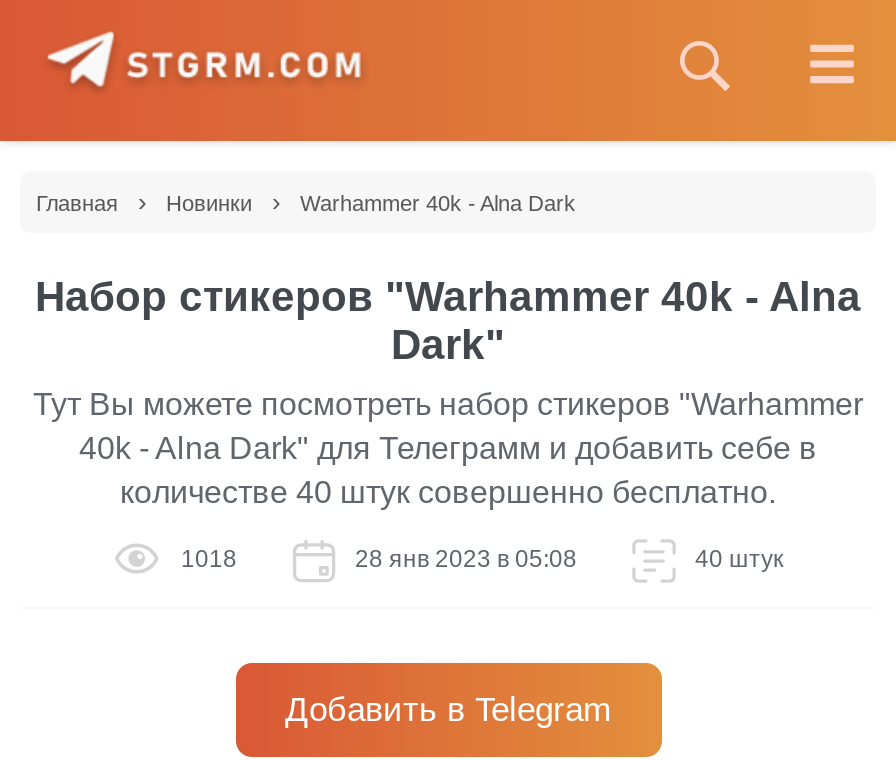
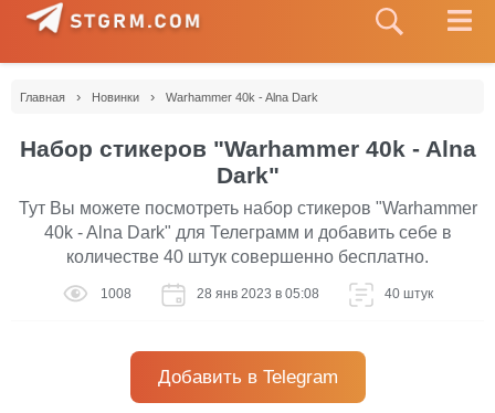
- 1018
+ 1008
